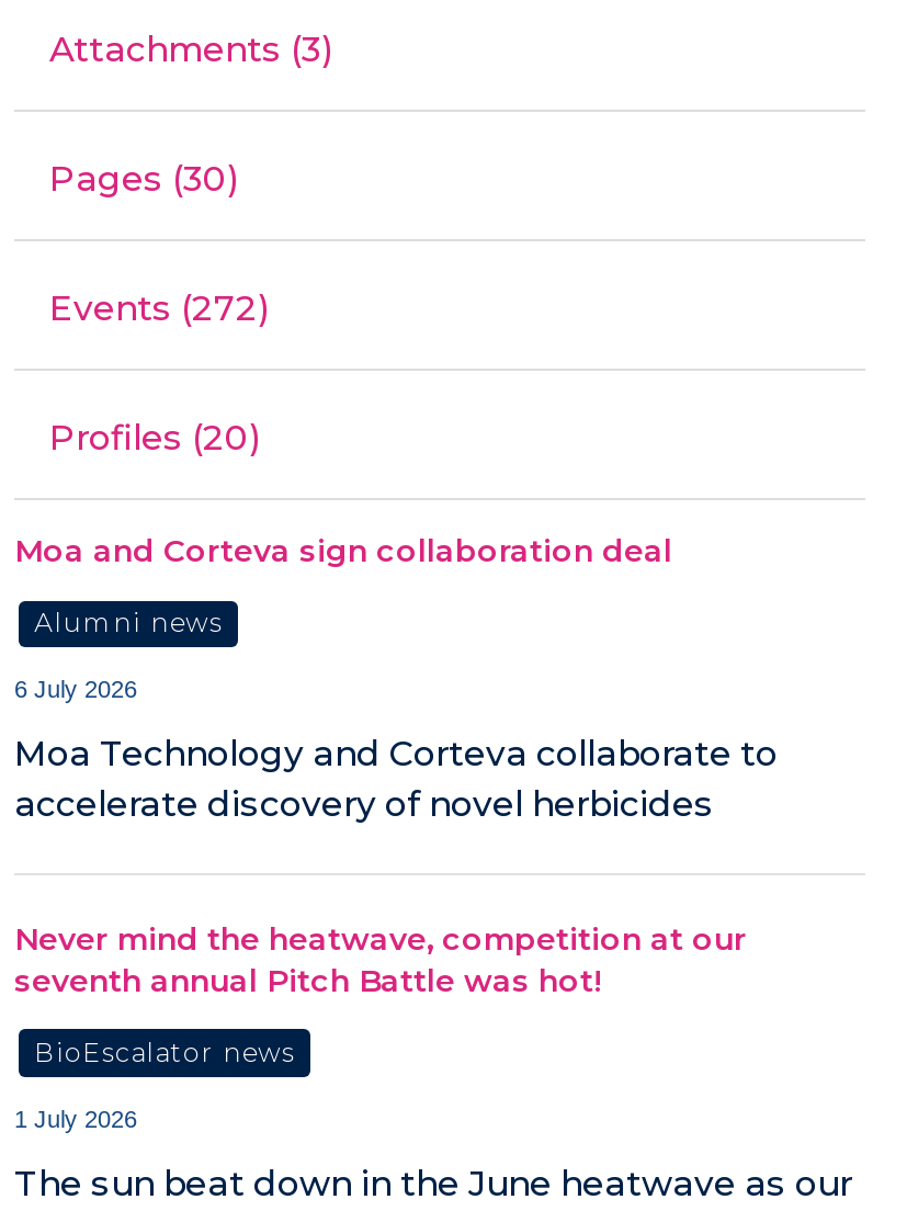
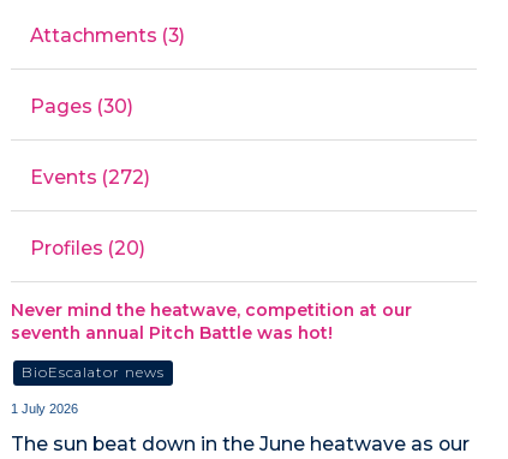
- Moa and Corteva sign collaboration deal
- Alumni news
- 6 July 2026
- Moa Technology and Corteva collaborate to
- accelerate discovery of novel herbicides
